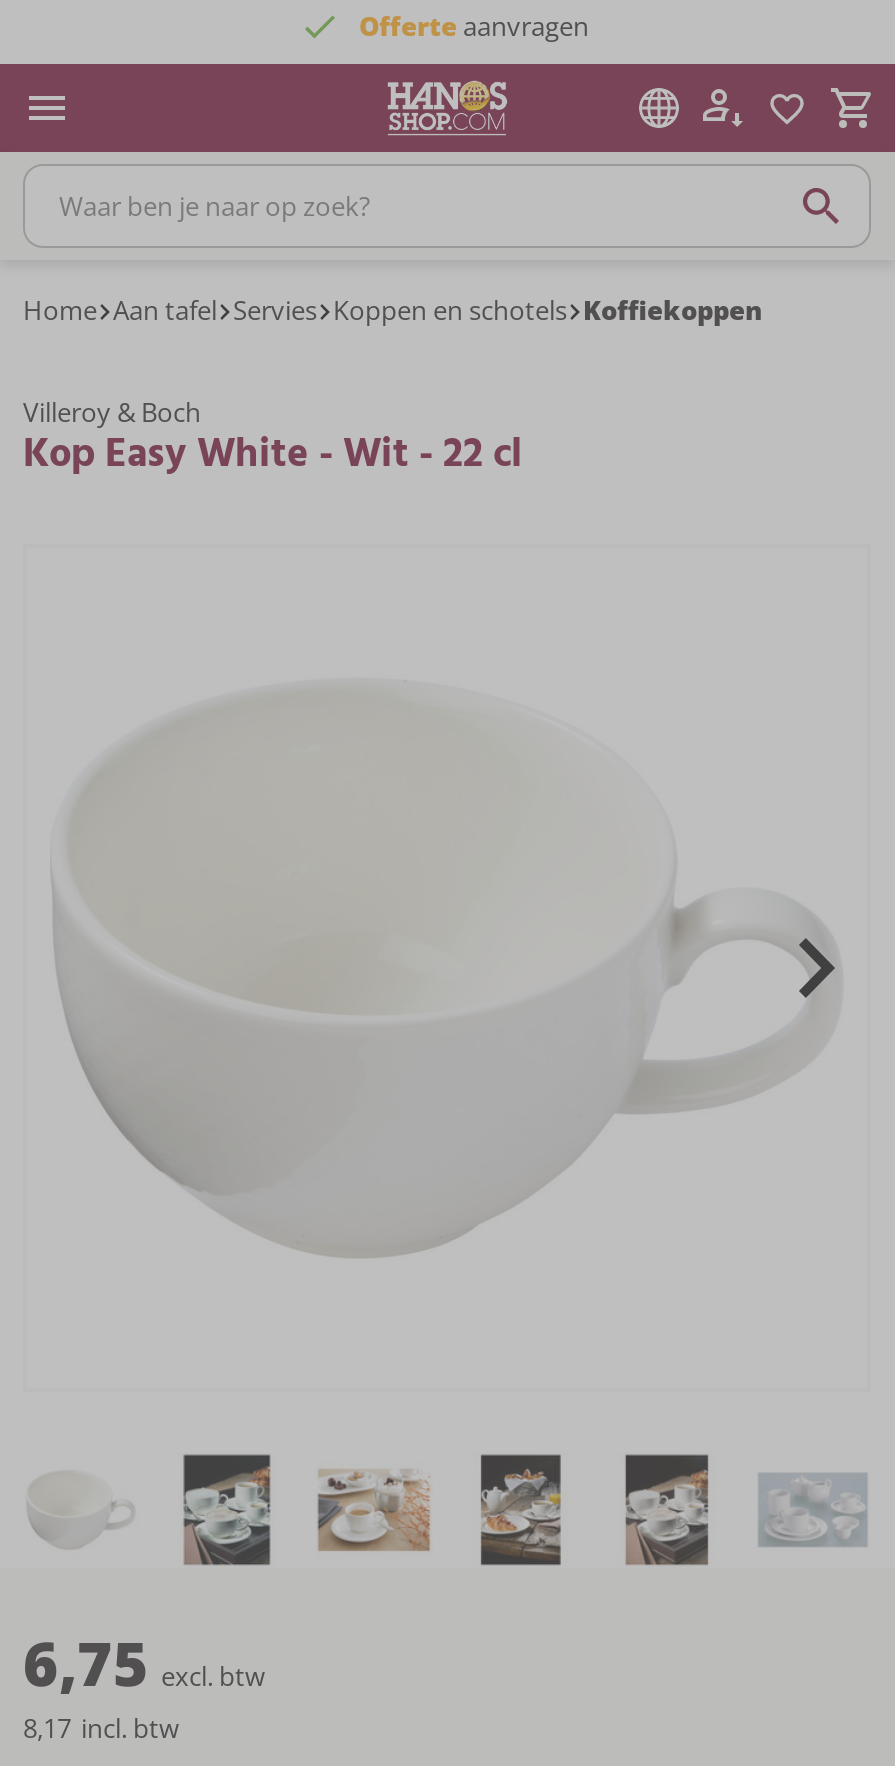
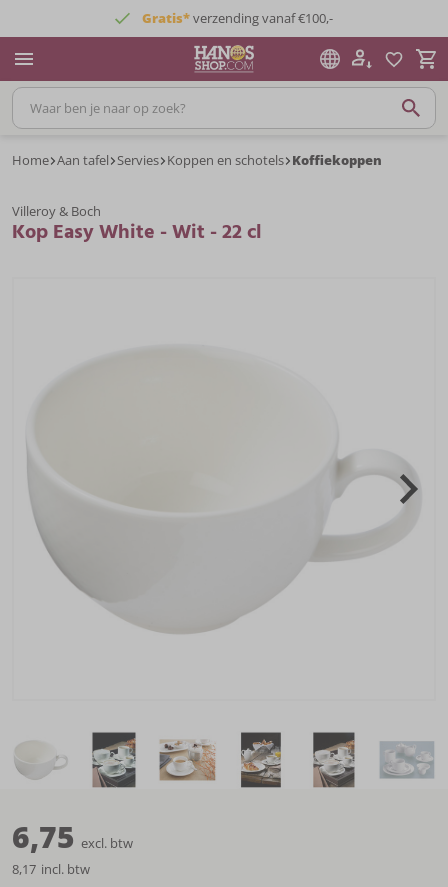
+ Gratis* verzending vanaf €100,-
